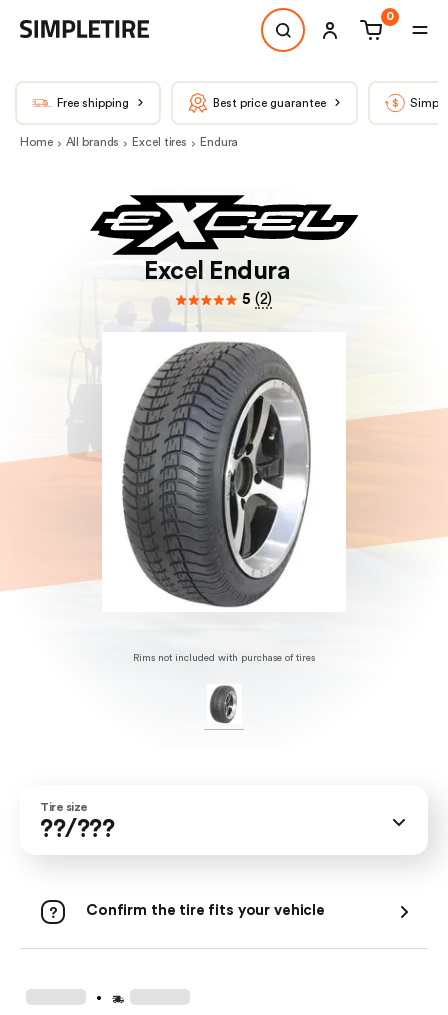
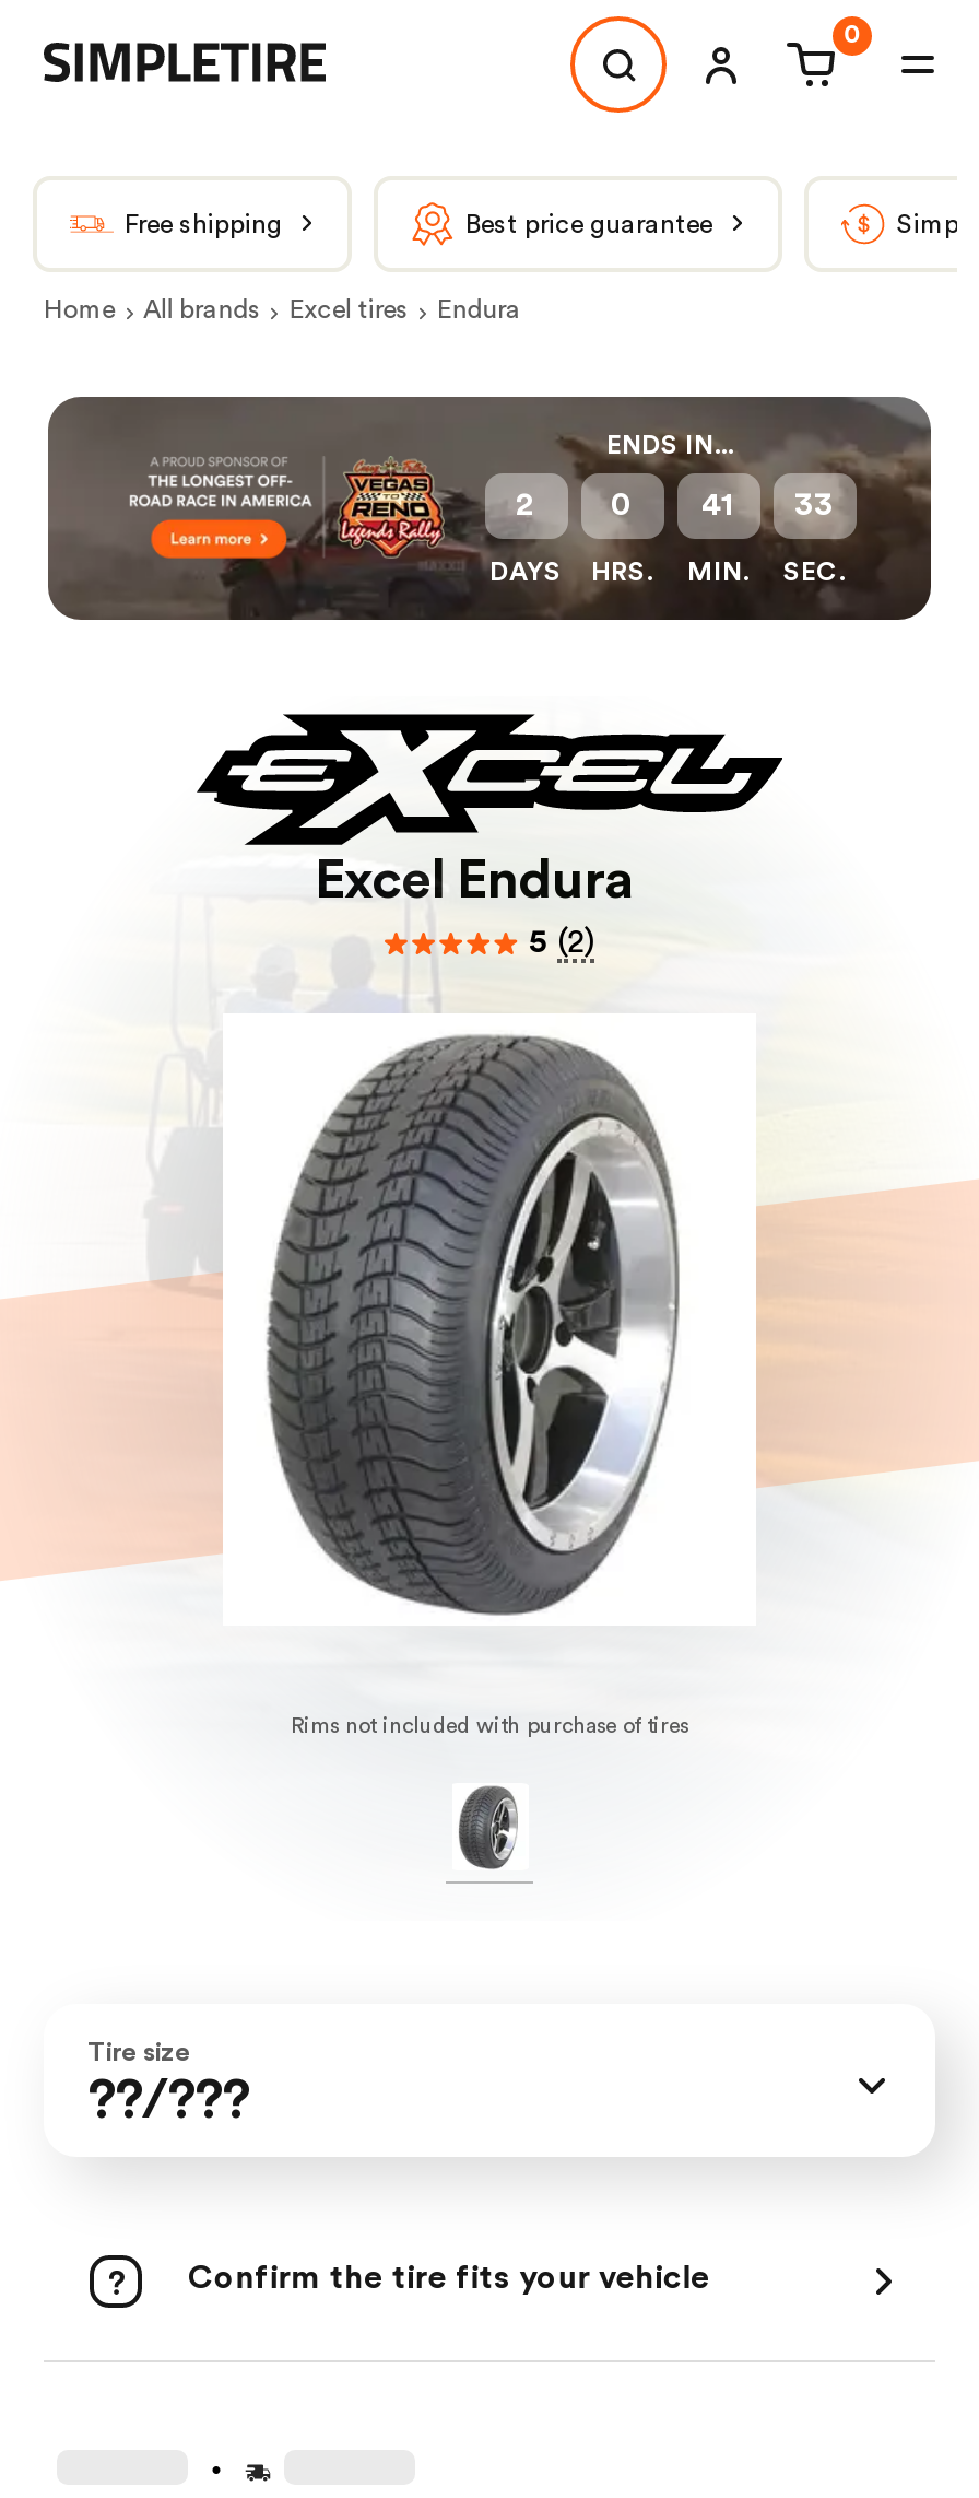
+ [image]
+ ENDS IN...
+ 2
+ DAYS

+ 0
+ HRS.

+ 41
+ MIN.

+ 33
+ SEC.
